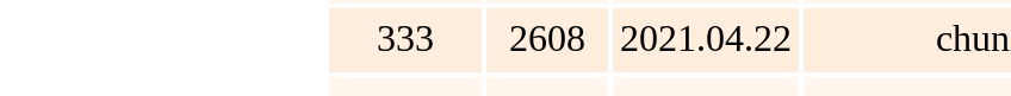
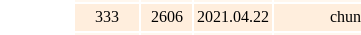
- 333 2608 2021.04.22
+ 333 2606 2021.04.22
